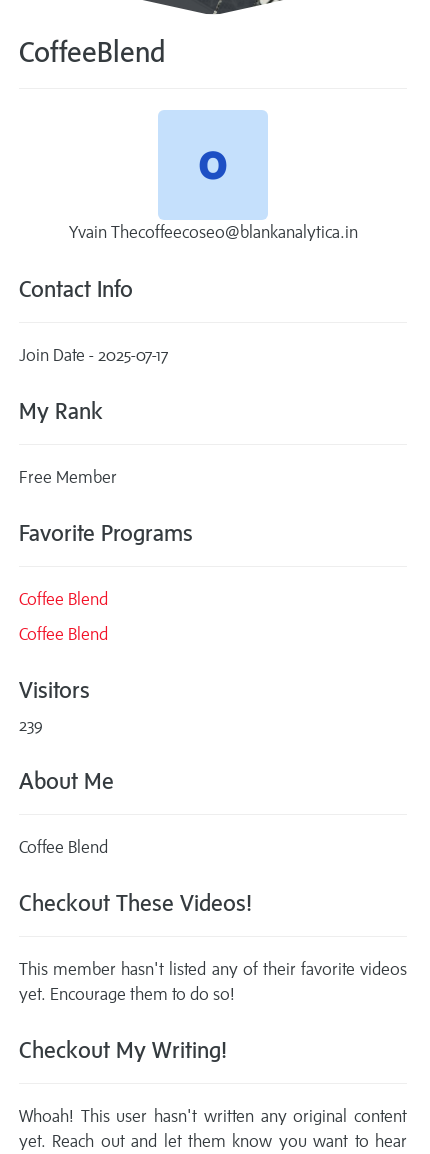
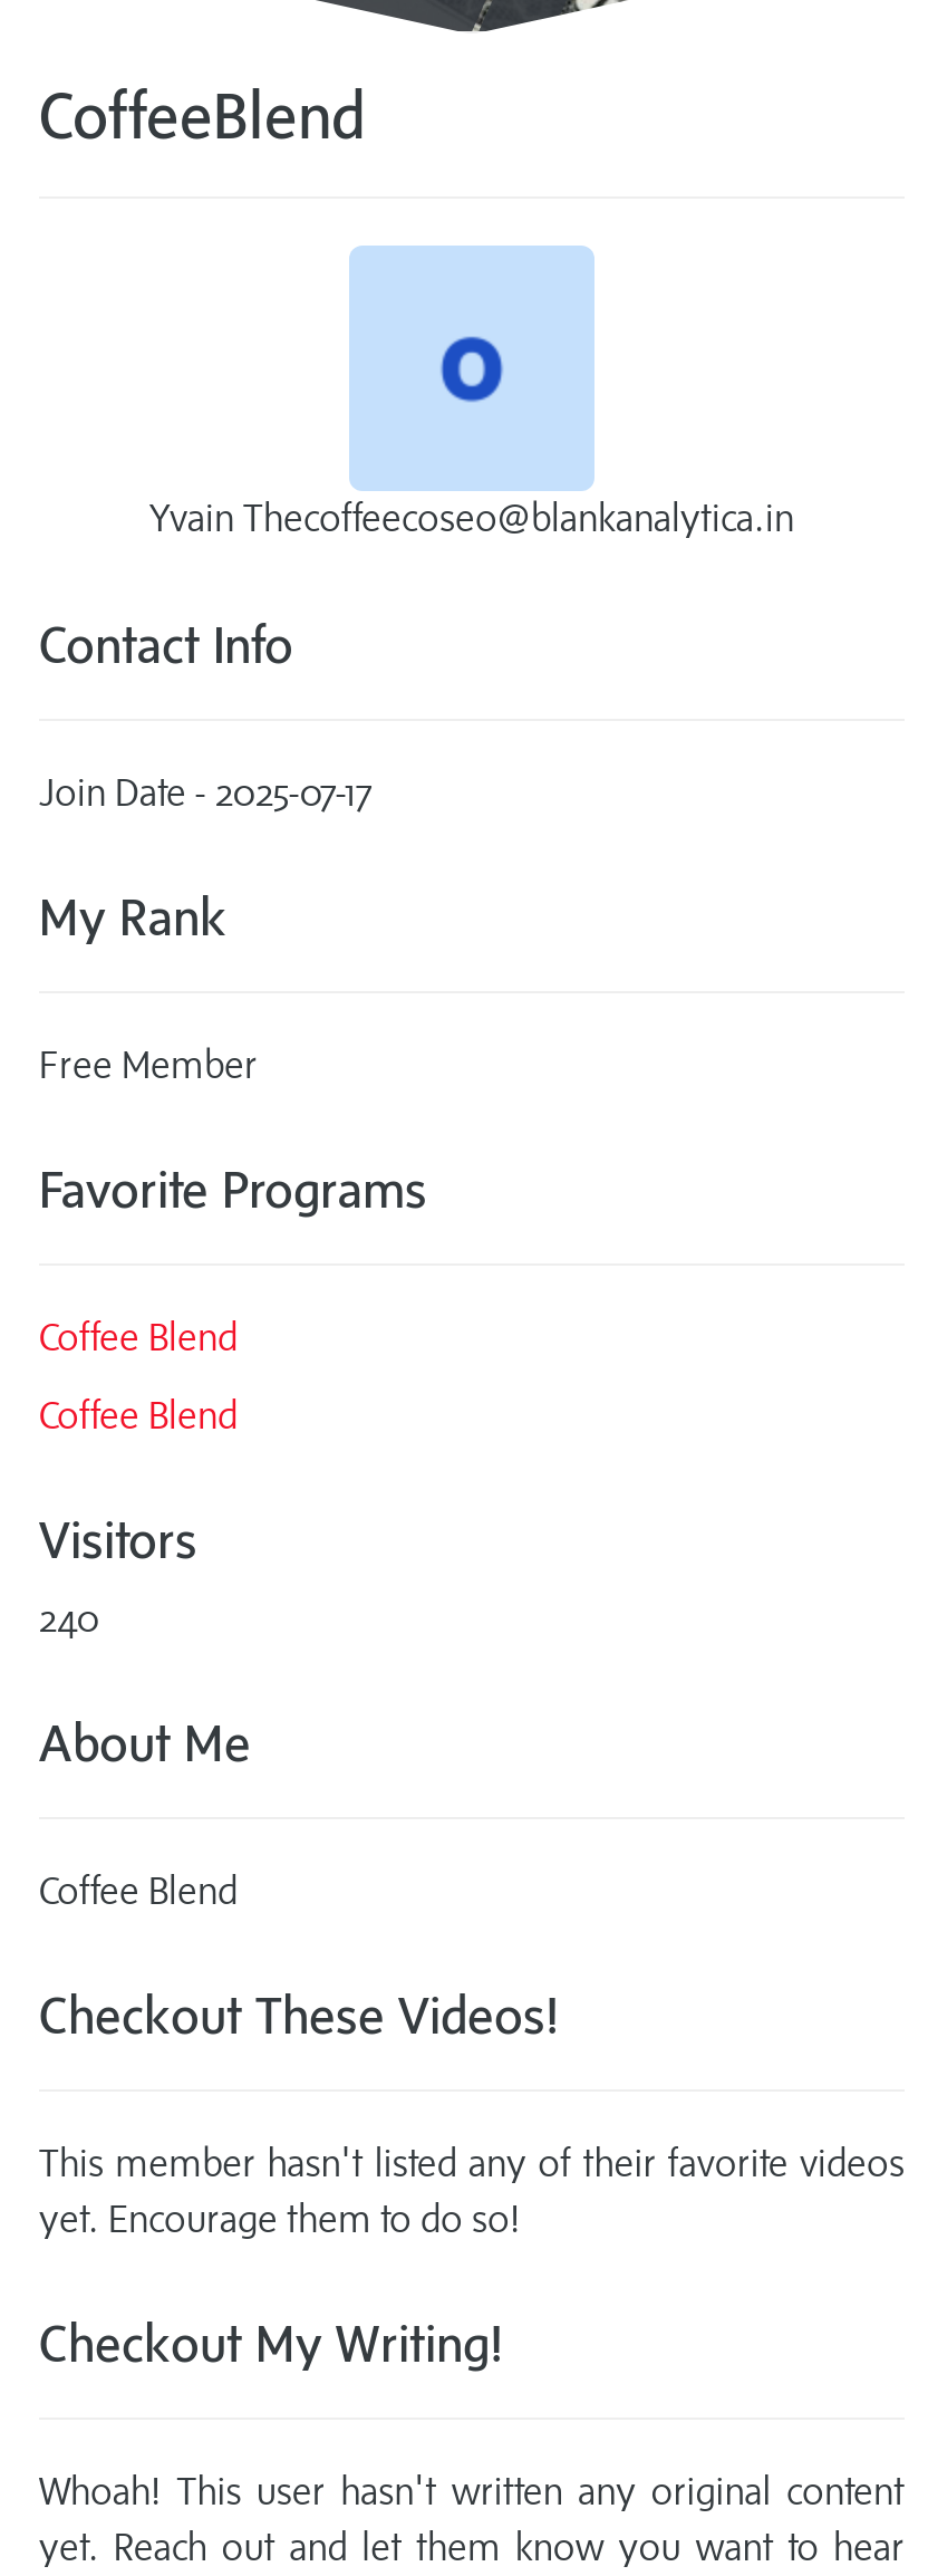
- 239
+ 240
